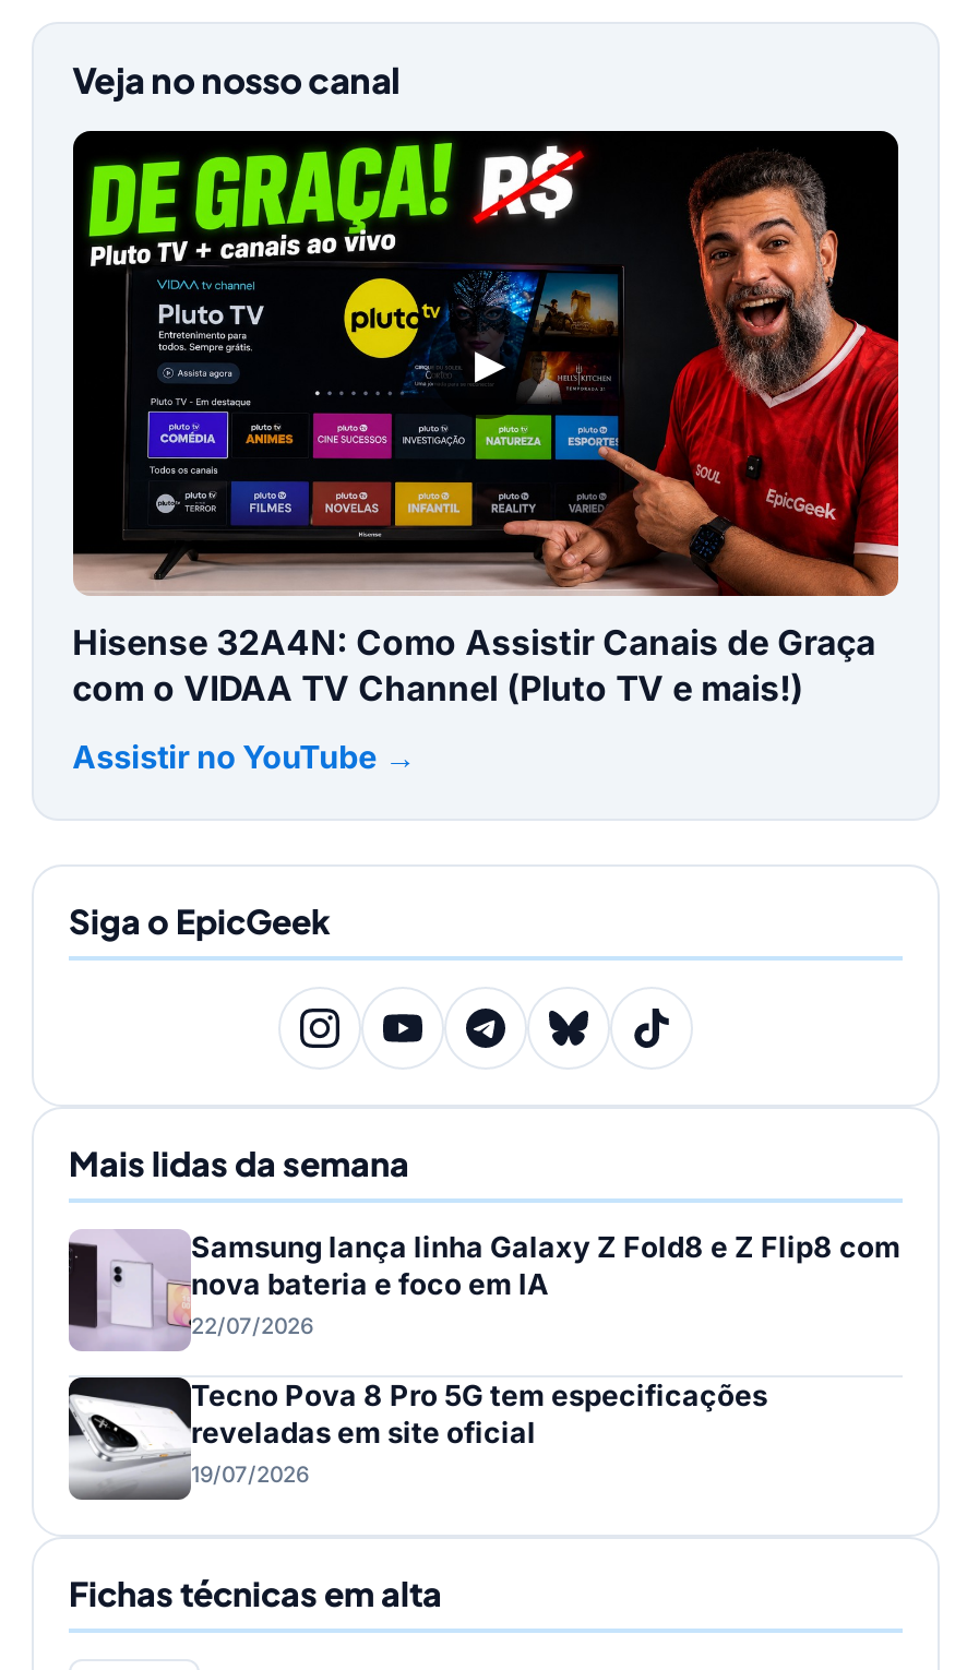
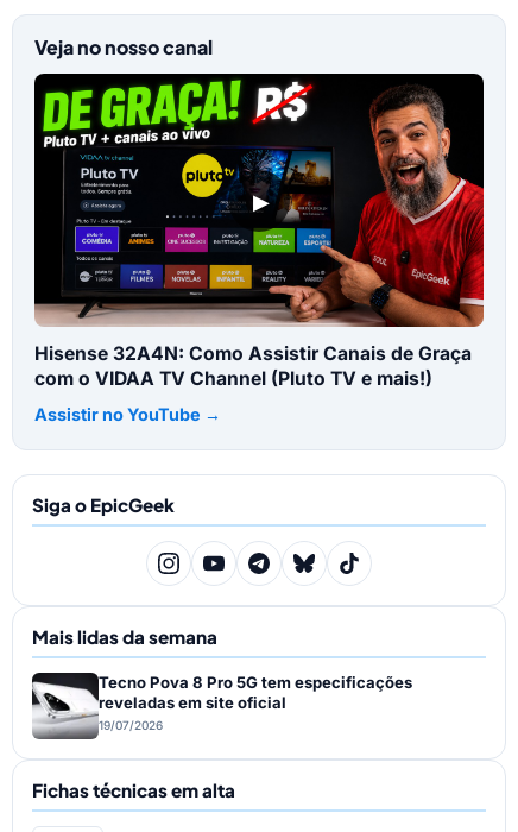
- [image]
- Samsung lança linha Galaxy Z Fold8 e Z Flip8 com
- nova bateria e foco em IA
- 22/07/2026
